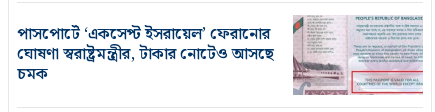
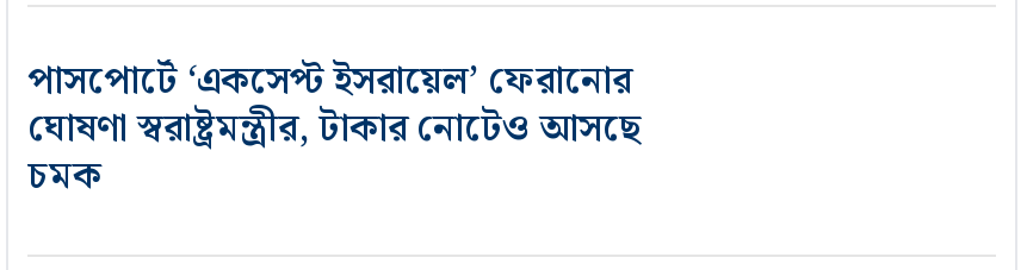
- [image]
